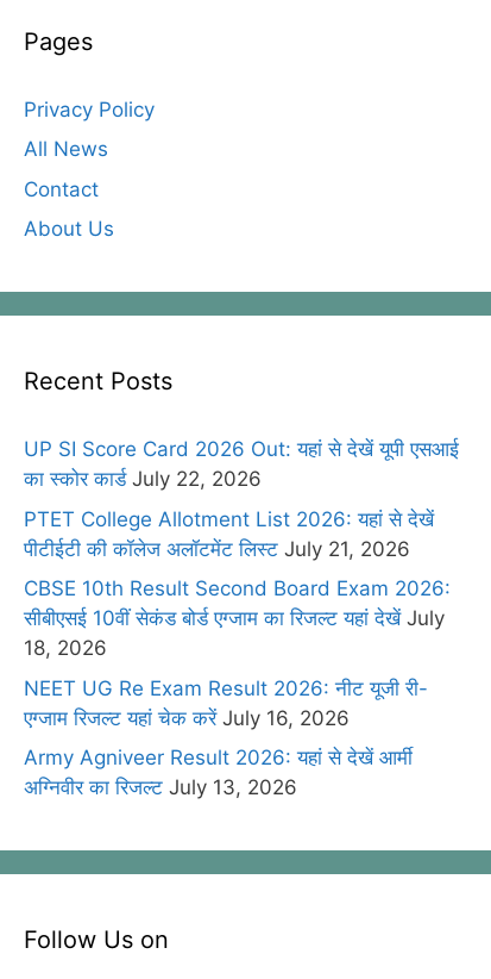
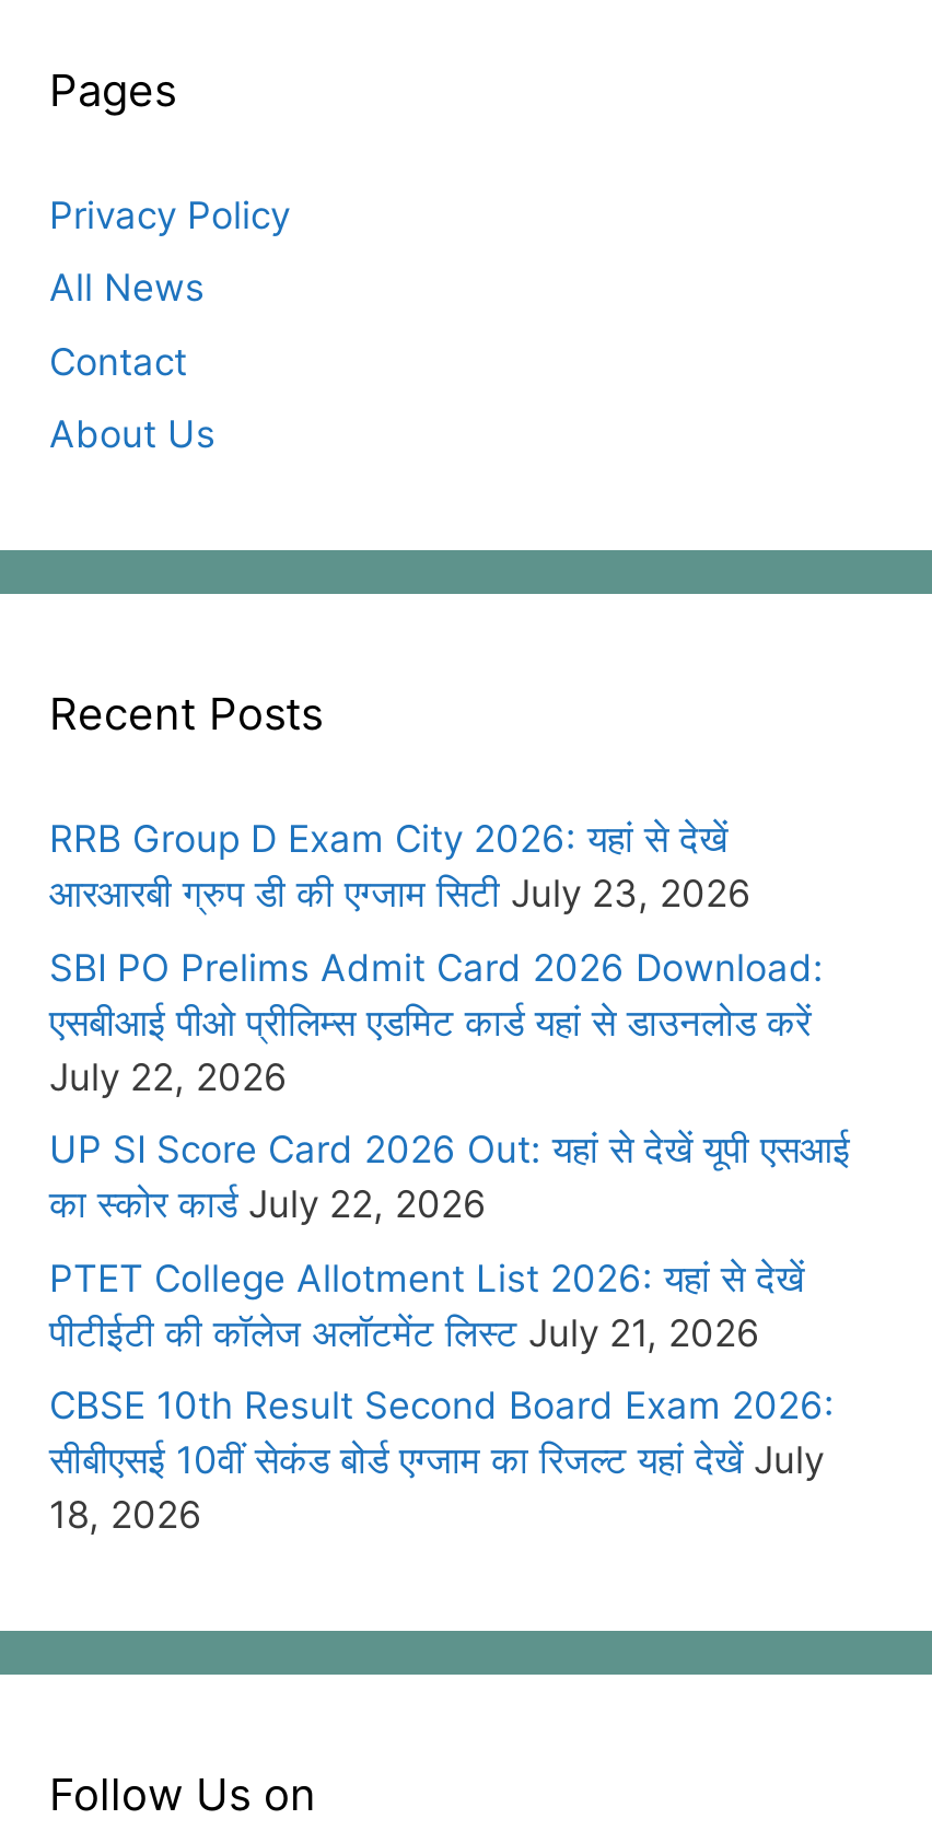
+ RRB Group D Exam City 2026: यहां से देखें
+ आरआरबी ग्रुप डी की एग्जाम सिटी July 23, 2026
+ SBI PO Prelims Admit Card 2026 Download:
+ एसबीआई पीओ प्रीलिम्स एडमिट कार्ड यहां से डाउनलोड करें
+ July 22, 2026

moved down: UP SI Score Card 2026 Out: यहां से देखें यूपी एसआई | का स्कोर कार्ड July 22, 2026 | PTET College Allotment List 2026: यहां से देखें | पीटीईटी की कॉलेज अलॉटमेंट लिस्ट July 21, 2026 | CBSE 10th Result Second Board Exam 2026: | सीबीएसई 10वीं सेकंड बोर्ड एग्जाम का रिजल्ट यहां देखें July | 18, 2026

- NEET UG Re Exam Result 2026: नीट यूजी री-
- एग्जाम रिजल्ट यहां चेक करें July 16, 2026
- Army Agniveer Result 2026: यहां से देखें आर्मी
- अग्निवीर का रिजल्ट July 13, 2026
